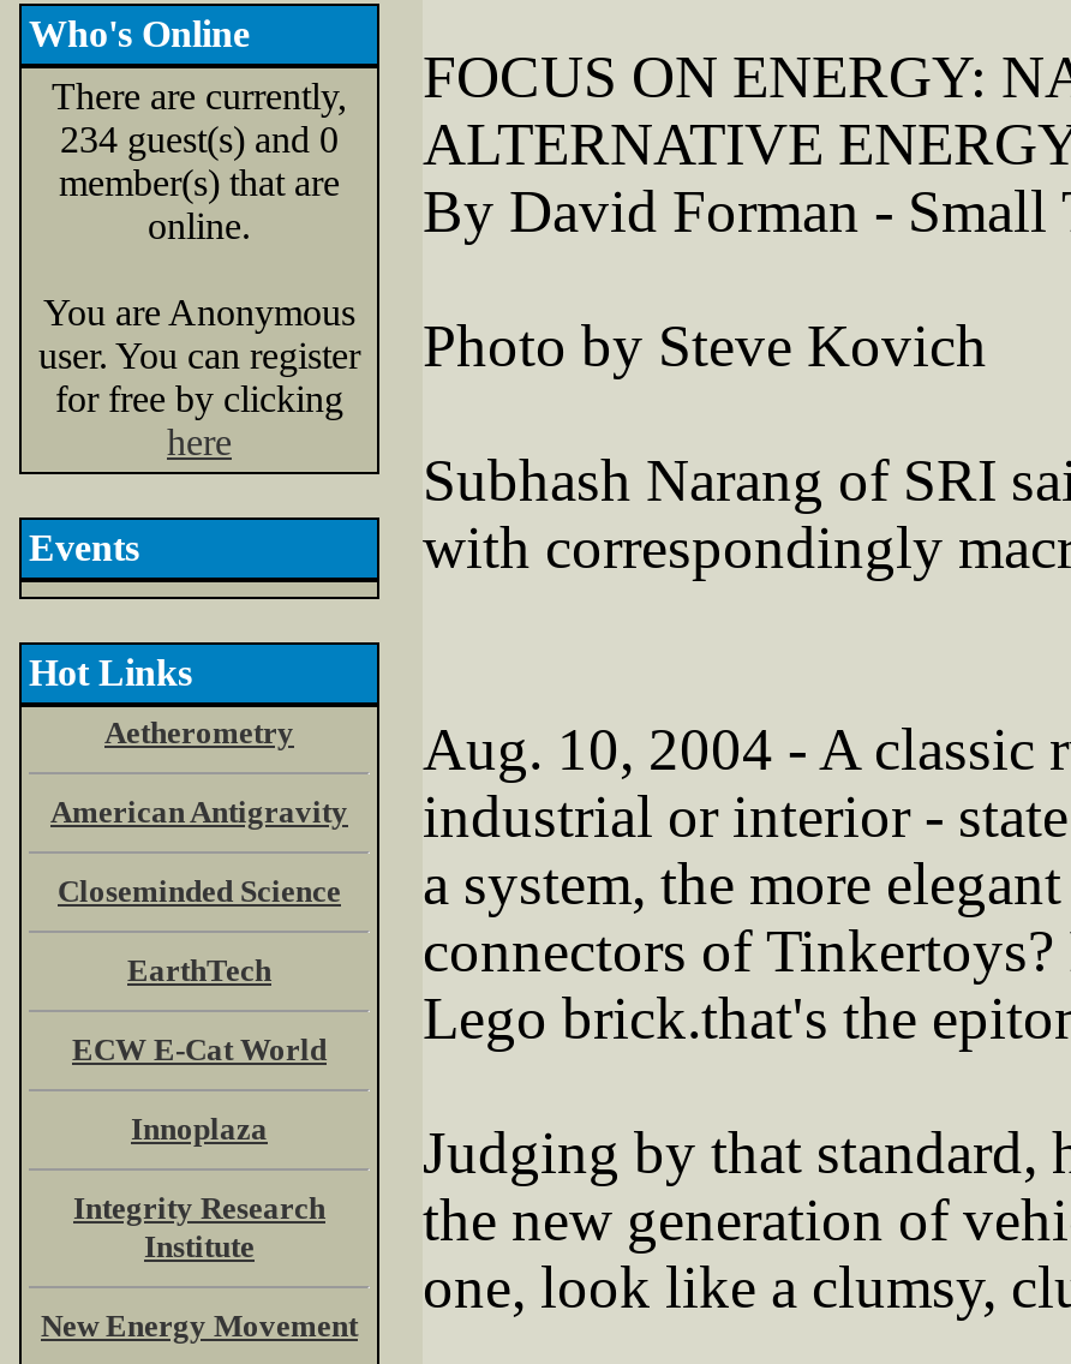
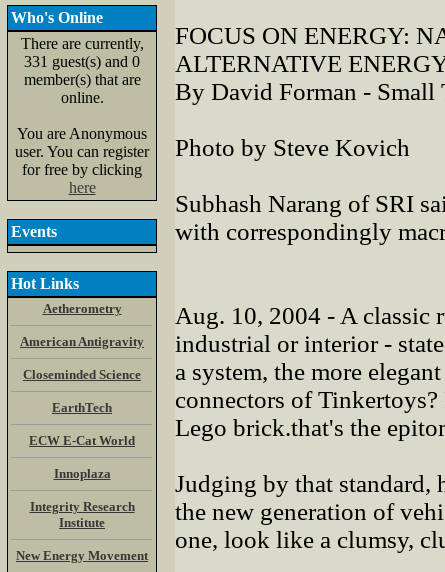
- 234 guest(s) and 0
+ 331 guest(s) and 0
